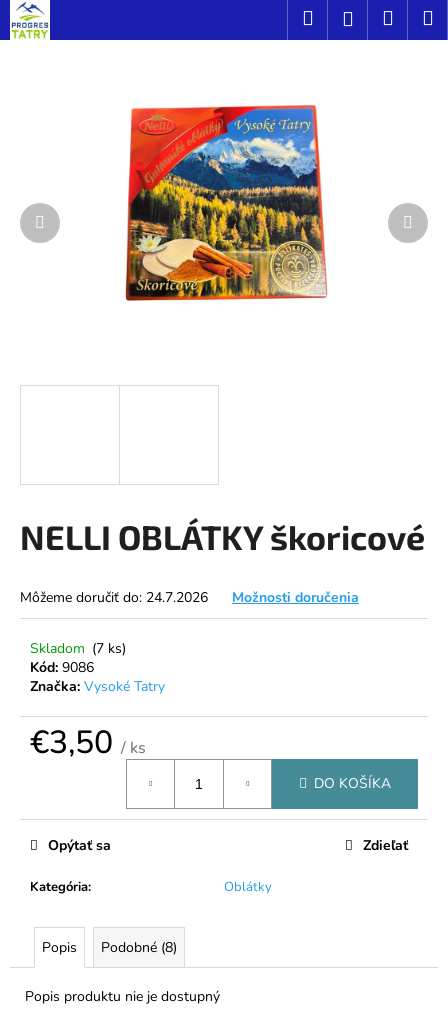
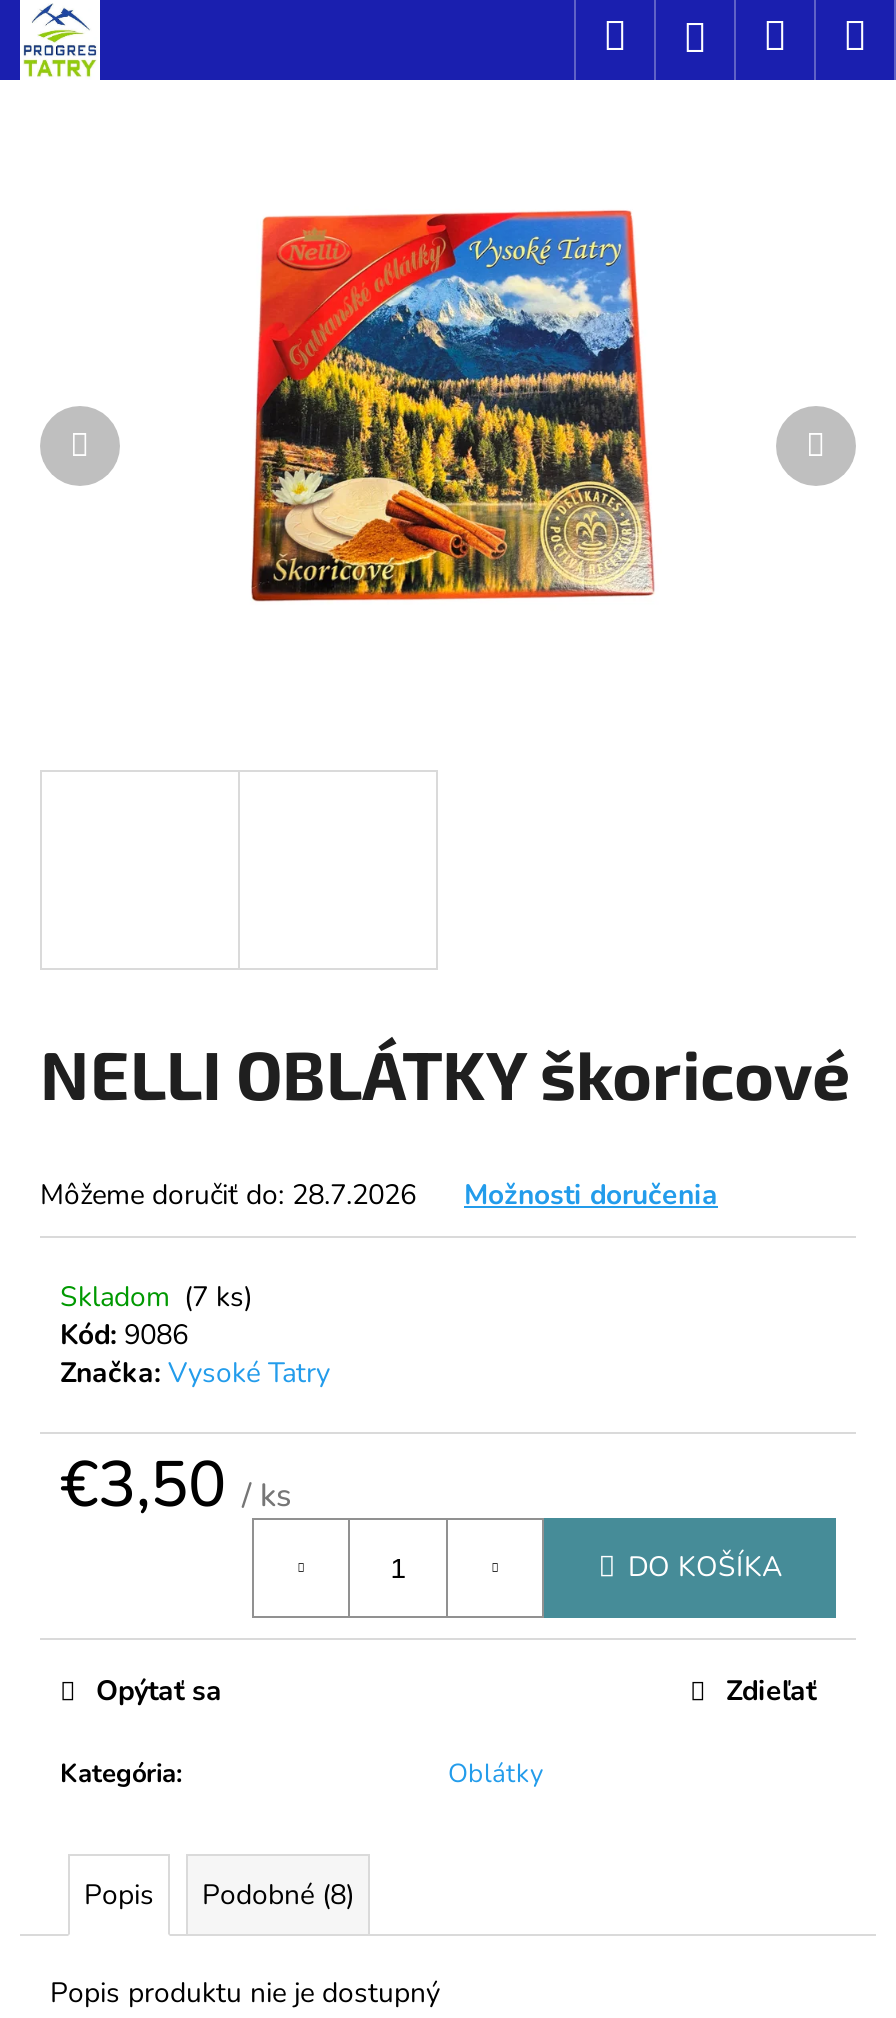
- Môžeme doručiť do: 24.7.2026
+ Môžeme doručiť do: 28.7.2026
